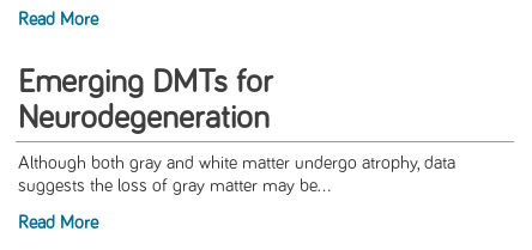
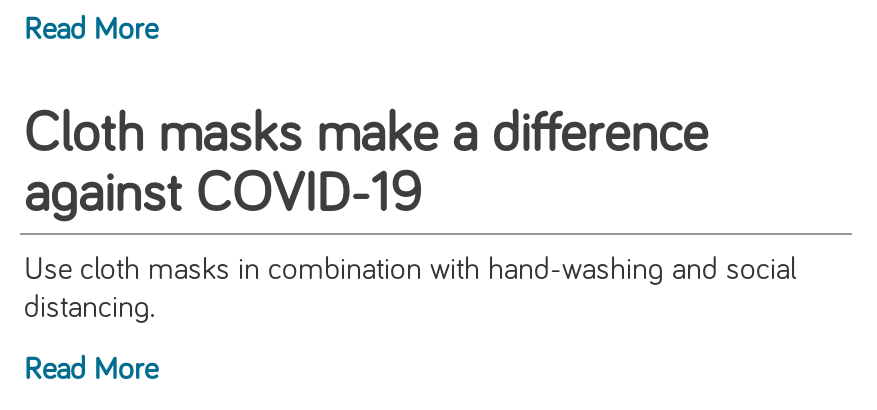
- Emerging DMTs for
- Neurodegeneration
+ Cloth masks make a difference
+ against COVID-19

- Although both gray and white matter undergo atrophy, data
- suggests the loss of gray matter may be...
+ Use cloth masks in combination with hand-washing and social
+ distancing.
